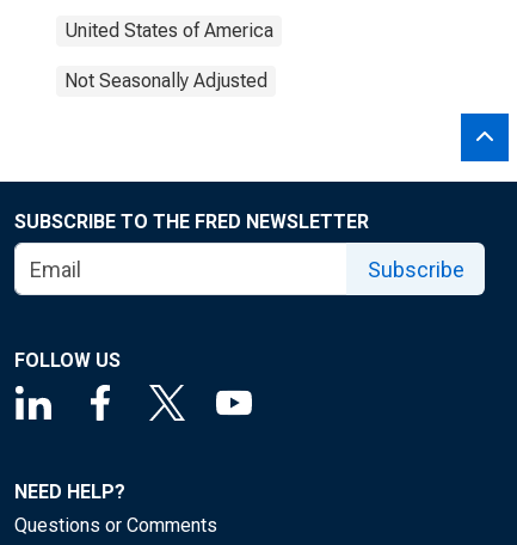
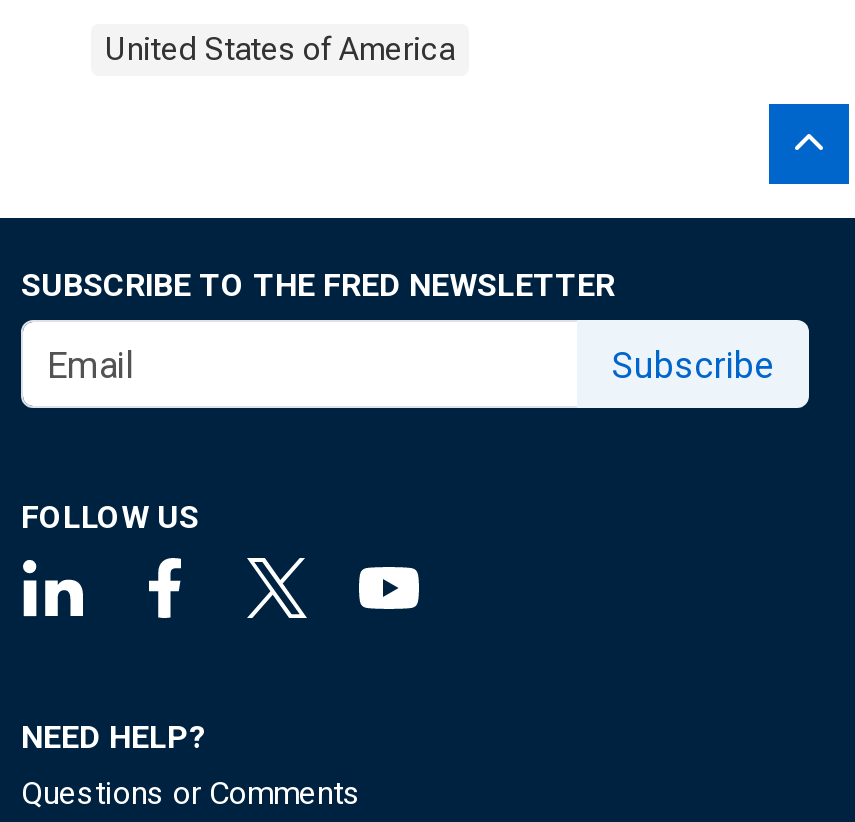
- Not Seasonally Adjusted
